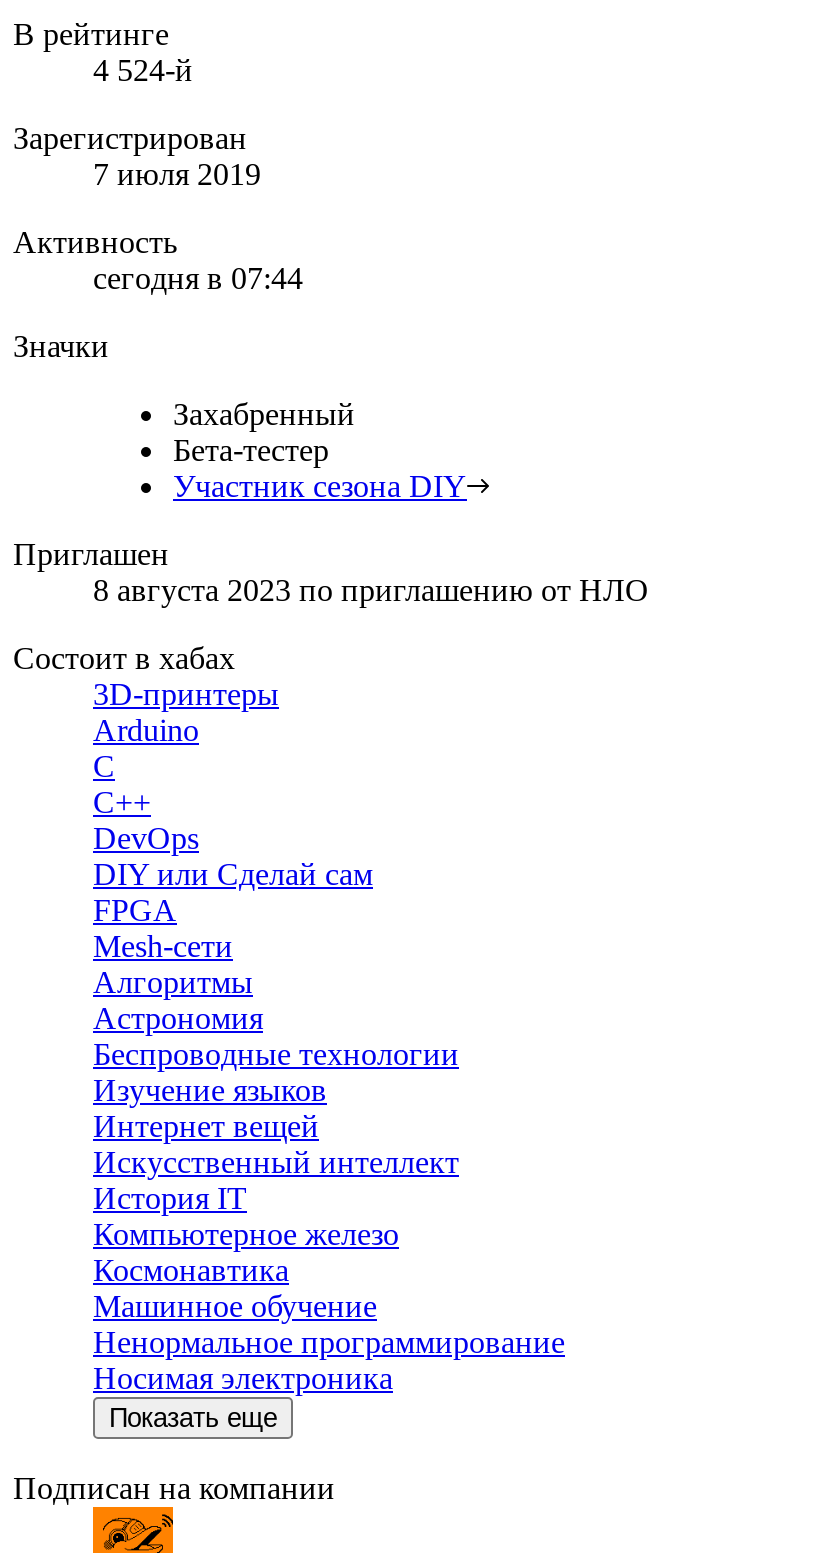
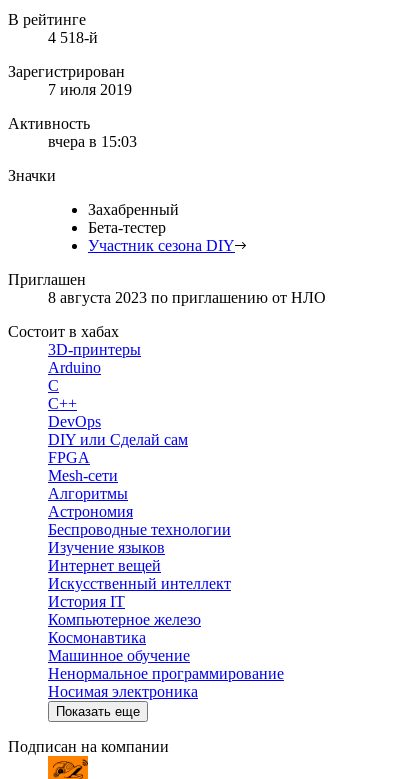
- 4 524-й
+ 4 518-й

- сегодня в 07:44
+ вчера в 15:03
